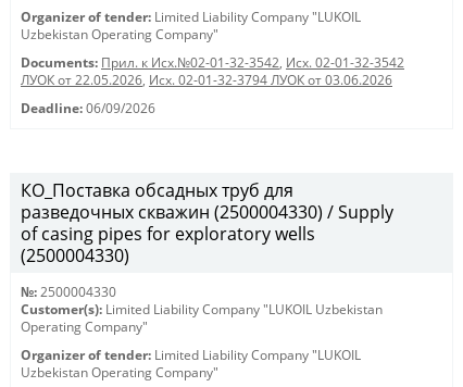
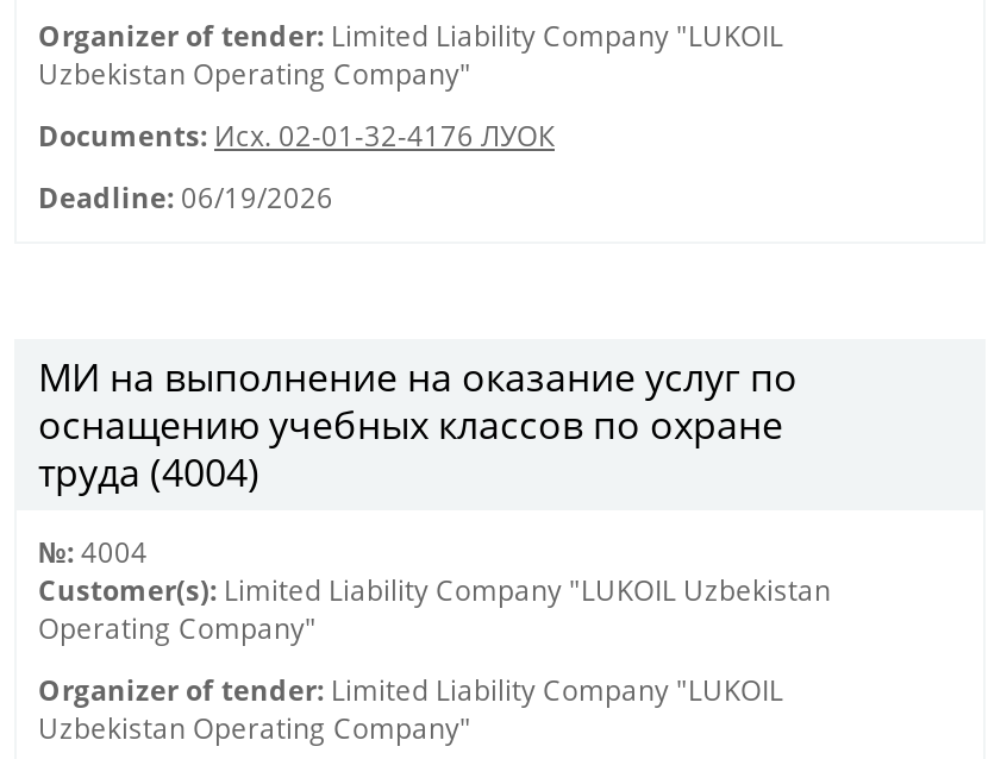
- Documents: Прил. к Исх.№02-01-32-3542, Исх. 02-01-32-3542
- ЛУОК от 22.05.2026, Исх. 02-01-32-3794 ЛУОК от 03.06.2026
+ Documents: Исх. 02-01-32-4176 ЛУОК

- Deadline: 06/09/2026
+ Deadline: 06/19/2026

- КО_Поставка обсадных труб для
- разведочных скважин (2500004330) / Supply
- of casing pipes for exploratory wells
- (2500004330)
+ МИ на выполнение на оказание услуг по
+ оснащению учебных классов по охране
+ труда (4004)

- №: 2500004330
+ №: 4004
